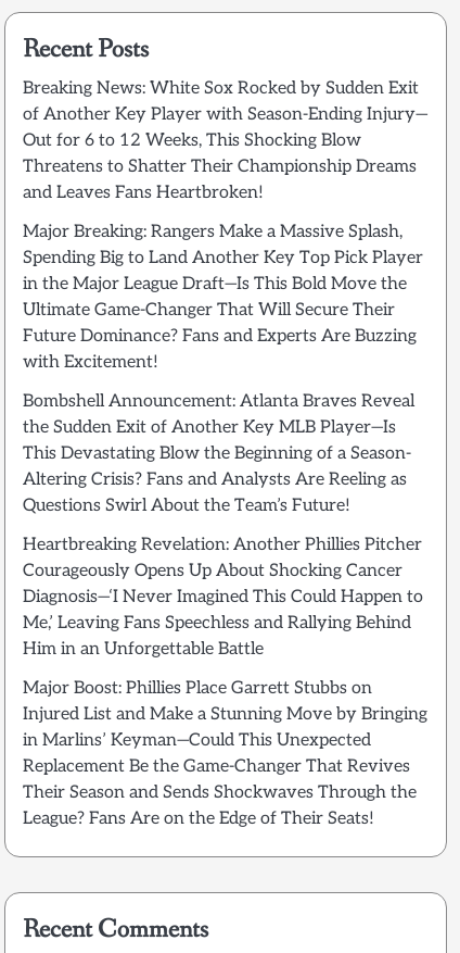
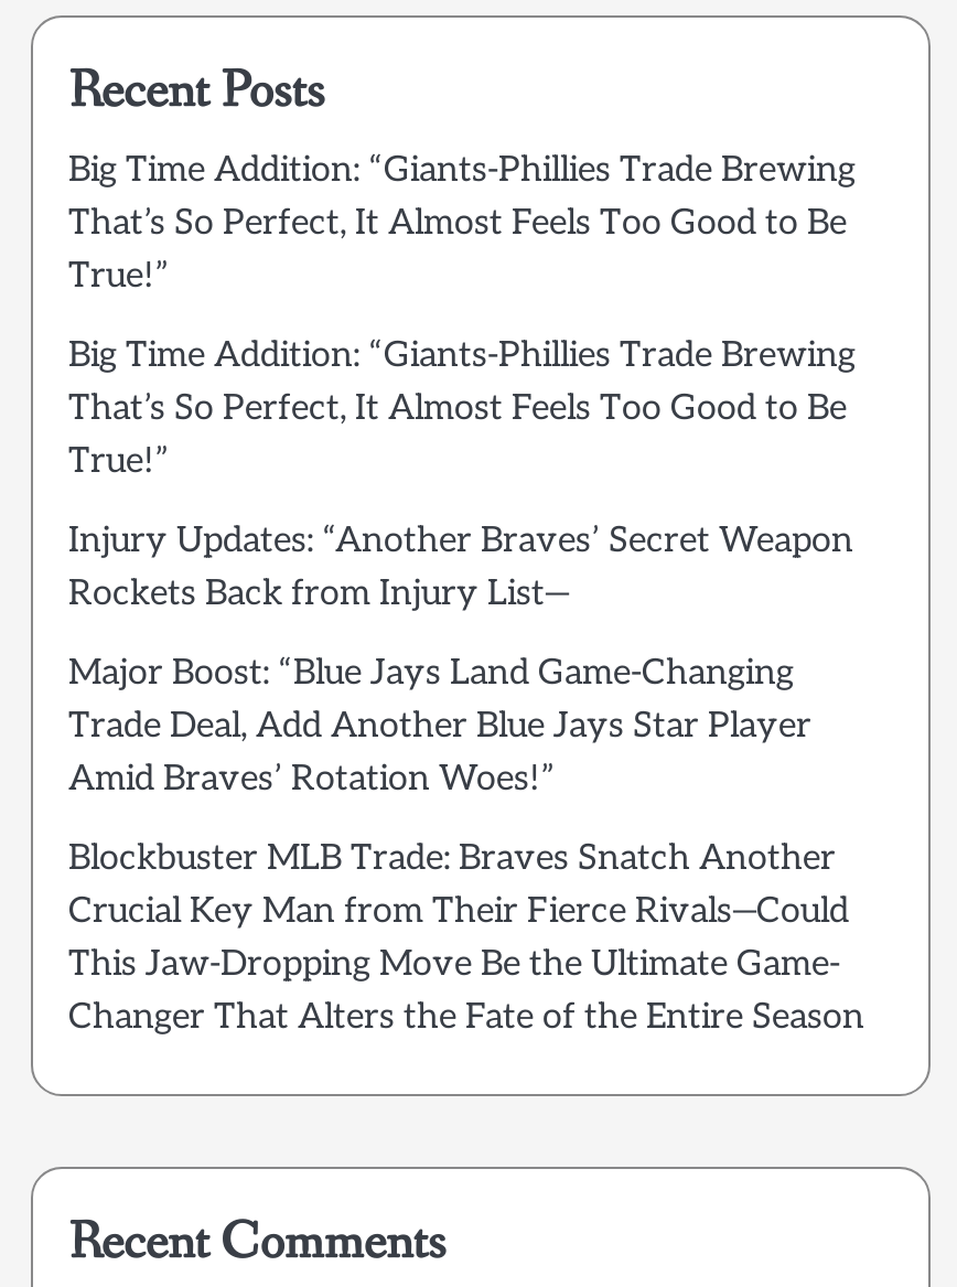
- Breaking News: White Sox Rocked by Sudden Exit
- of Another Key Player with Season-Ending Injury—
- Out for 6 to 12 Weeks, This Shocking Blow
- Threatens to Shatter Their Championship Dreams
- and Leaves Fans Heartbroken!
+ Big Time Addition: “Giants-Phillies Trade Brewing
+ That’s So Perfect, It Almost Feels Too Good to Be
+ True!”

- Major Breaking: Rangers Make a Massive Splash,
- Spending Big to Land Another Key Top Pick Player
- in the Major League Draft—Is This Bold Move the
- Ultimate Game-Changer That Will Secure Their
- Future Dominance? Fans and Experts Are Buzzing
- with Excitement!
+ Big Time Addition: “Giants-Phillies Trade Brewing
+ That’s So Perfect, It Almost Feels Too Good to Be
+ True!”

- Bombshell Announcement: Atlanta Braves Reveal
- the Sudden Exit of Another Key MLB Player—Is
- This Devastating Blow the Beginning of a Season-
- Altering Crisis? Fans and Analysts Are Reeling as
- Questions Swirl About the Team’s Future!
+ Injury Updates: “Another Braves’ Secret Weapon
+ Rockets Back from Injury List—

- Heartbreaking Revelation: Another Phillies Pitcher
- Courageously Opens Up About Shocking Cancer
- Diagnosis—‘I Never Imagined This Could Happen to
- Me,’ Leaving Fans Speechless and Rallying Behind
- Him in an Unforgettable Battle
+ Major Boost: “Blue Jays Land Game-Changing
+ Trade Deal, Add Another Blue Jays Star Player
+ Amid Braves’ Rotation Woes!”

- Major Boost: Phillies Place Garrett Stubbs on
- Injured List and Make a Stunning Move by Bringing
- in Marlins’ Keyman—Could This Unexpected
- Replacement Be the Game-Changer That Revives
- Their Season and Sends Shockwaves Through the
- League? Fans Are on the Edge of Their Seats!
+ Blockbuster MLB Trade: Braves Snatch Another
+ Crucial Key Man from Their Fierce Rivals—Could
+ This Jaw-Dropping Move Be the Ultimate Game-
+ Changer That Alters the Fate of the Entire Season
